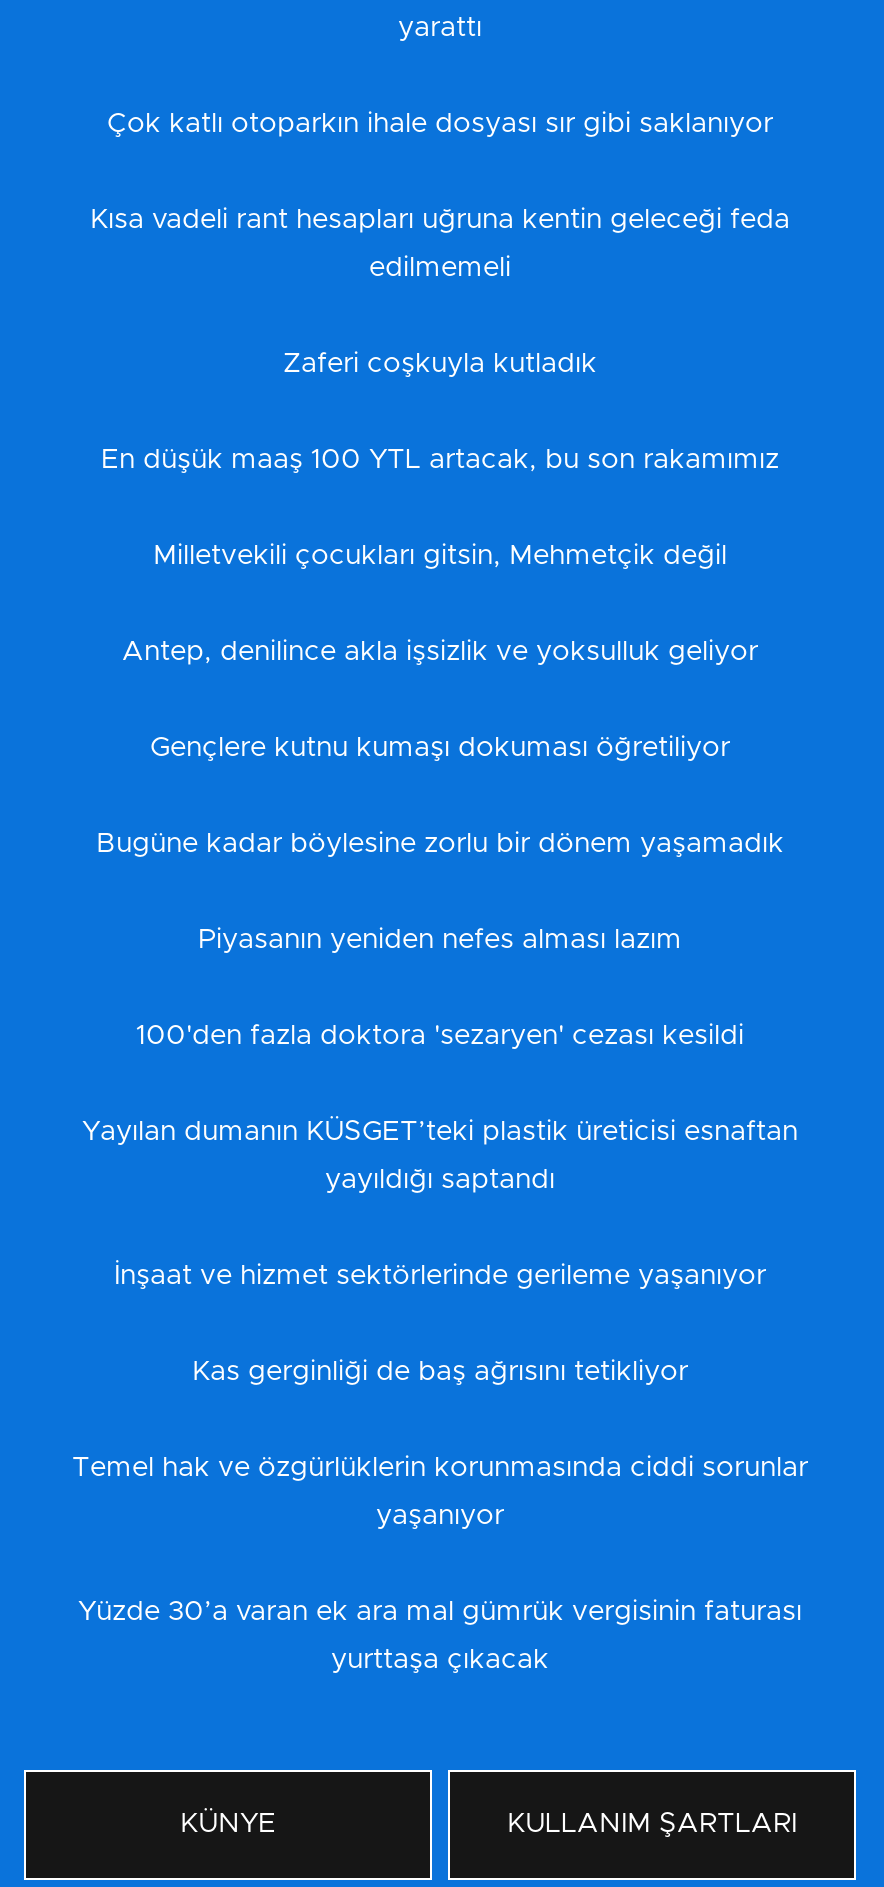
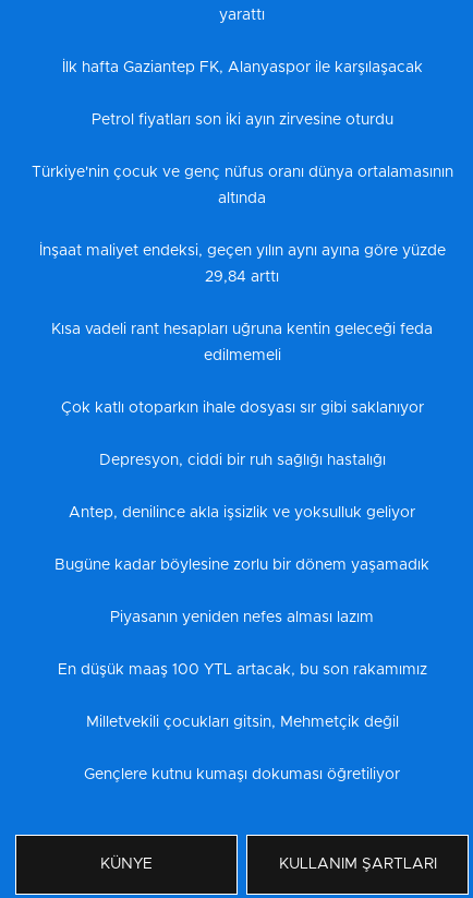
+ İlk hafta Gaziantep FK, Alanyaspor ile karşılaşacak
+ Petrol fiyatları son iki ayın zirvesine oturdu
+ Türkiye'nin çocuk ve genç nüfus oranı dünya ortalamasının
+ altında
+ İnşaat maliyet endeksi, geçen yılın aynı ayına göre yüzde
+ 29,84 arttı

moved down: Çok katlı otoparkın ihale dosyası sır gibi saklanıyor

moved down: Kısa vadeli rant hesapları uğruna kentin geleceği feda | edilmemeli

- Zaferi coşkuyla kutladık
+ Depresyon, ciddi bir ruh sağlığı hastalığı

moved down: En düşük maaş 100 YTL artacak, bu son rakamımız | Milletvekili çocukları gitsin, Mehmetçik değil

moved down: Antep, denilince akla işsizlik ve yoksulluk geliyor

moved down: Gençlere kutnu kumaşı dokuması öğretiliyor

moved down: Bugüne kadar böylesine zorlu bir dönem yaşamadık | Piyasanın yeniden nefes alması lazım

- 100'den fazla doktora 'sezaryen' cezası kesildi
- Yayılan dumanın KÜSGET’teki plastik üreticisi esnaftan
- yayıldığı saptandı
- İnşaat ve hizmet sektörlerinde gerileme yaşanıyor
- Kas gerginliği de baş ağrısını tetikliyor
- Temel hak ve özgürlüklerin korunmasında ciddi sorunlar
- yaşanıyor
- Yüzde 30’a varan ek ara mal gümrük vergisinin faturası
- yurttaşa çıkacak
